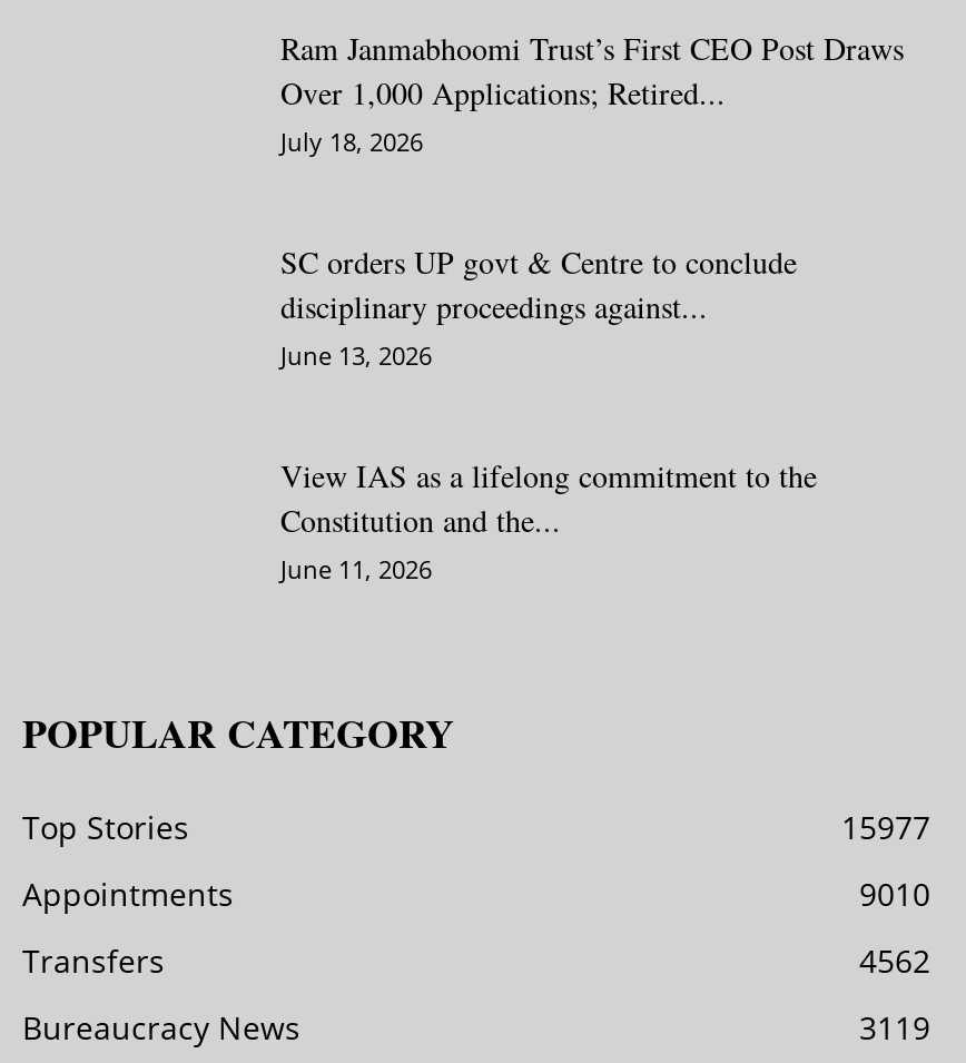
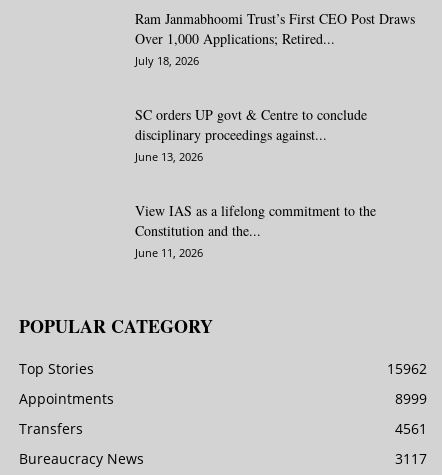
- 15977
+ 15962

- 9010
+ 8999

- 4562
+ 4561

- 3119
+ 3117
